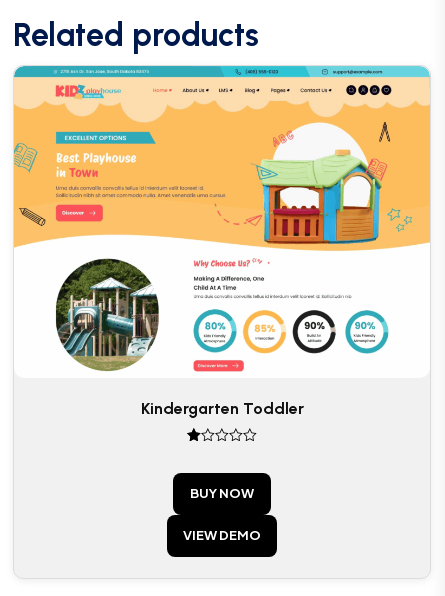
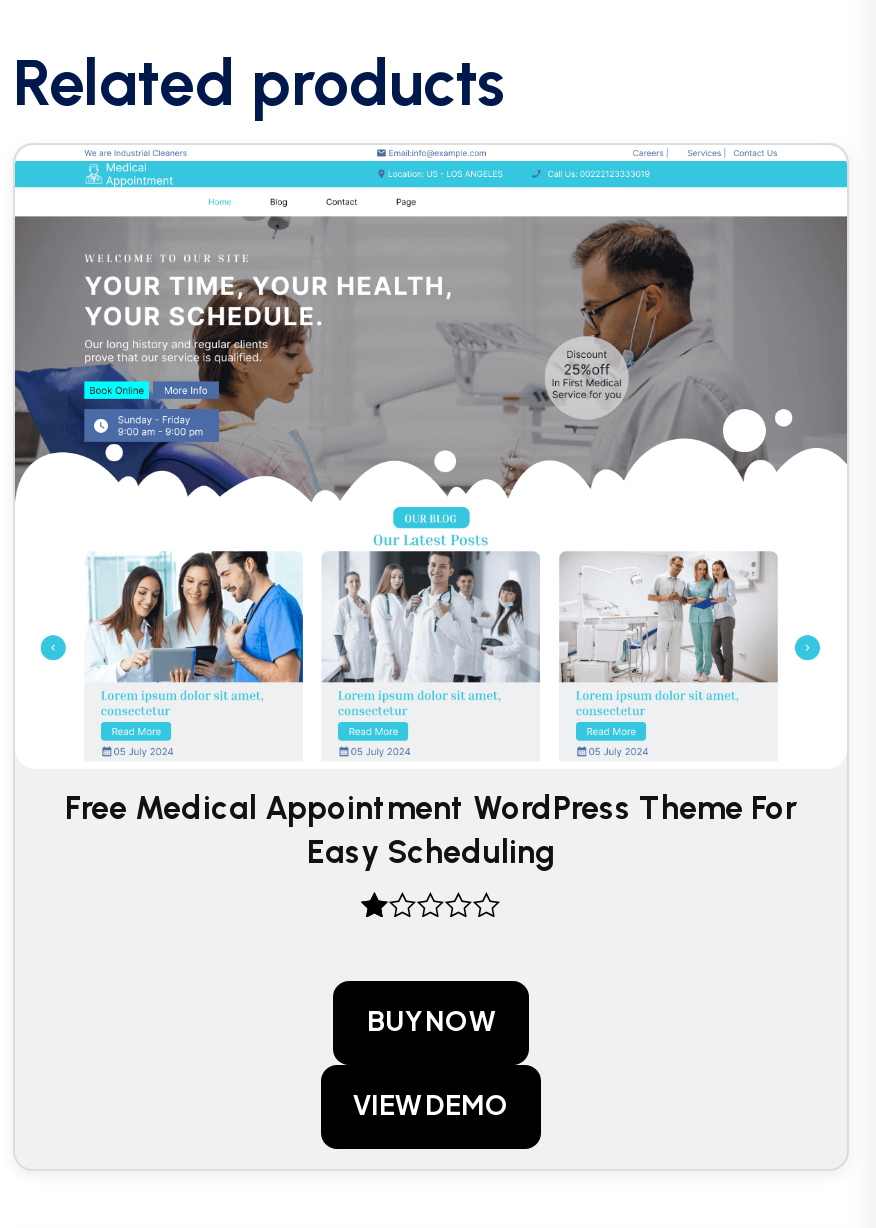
- [image]
- Kindergarten Toddler
+ [image]
+ Free Medical Appointment WordPress Theme For
+ Easy Scheduling
